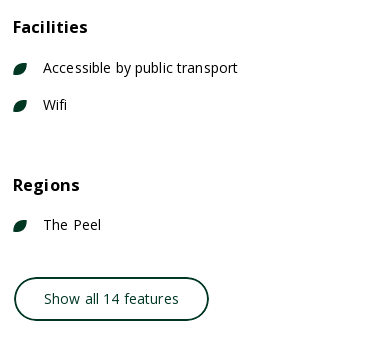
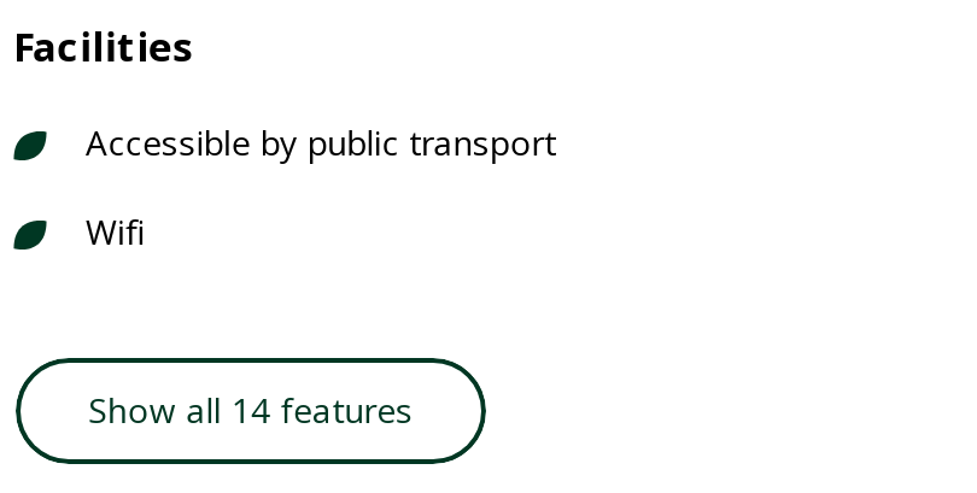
- Regions
- The Peel
